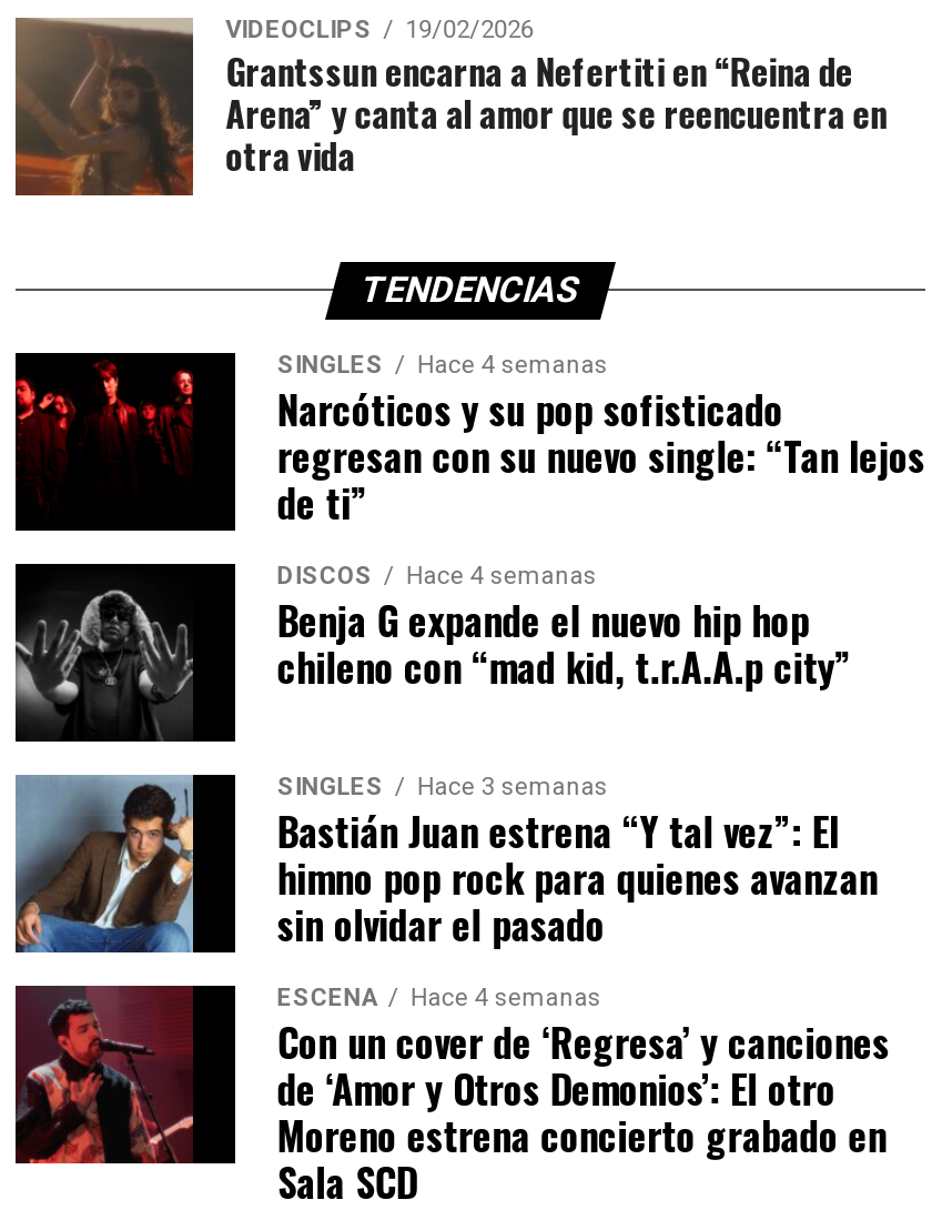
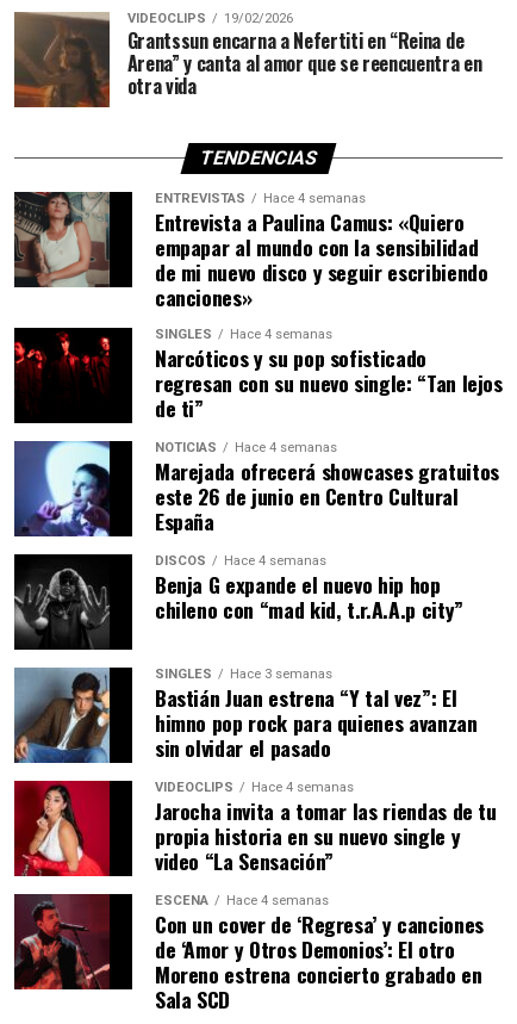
+ [image]
+ ENTREVISTAS
+ Hace 4 semanas
+ Entrevista a Paulina Camus: «Quiero
+ empapar al mundo con la sensibilidad
+ de mi nuevo disco y seguir escribiendo
+ canciones»

+ [image]
+ NOTICIAS
+ Hace 4 semanas
+ Marejada ofrecerá showcases gratuitos
+ este 26 de junio en Centro Cultural
+ España

+ [image]
+ VIDEOCLIPS
+ Hace 4 semanas
+ Jarocha invita a tomar las riendas de tu
+ propia historia en su nuevo single y
+ video “La Sensación”
